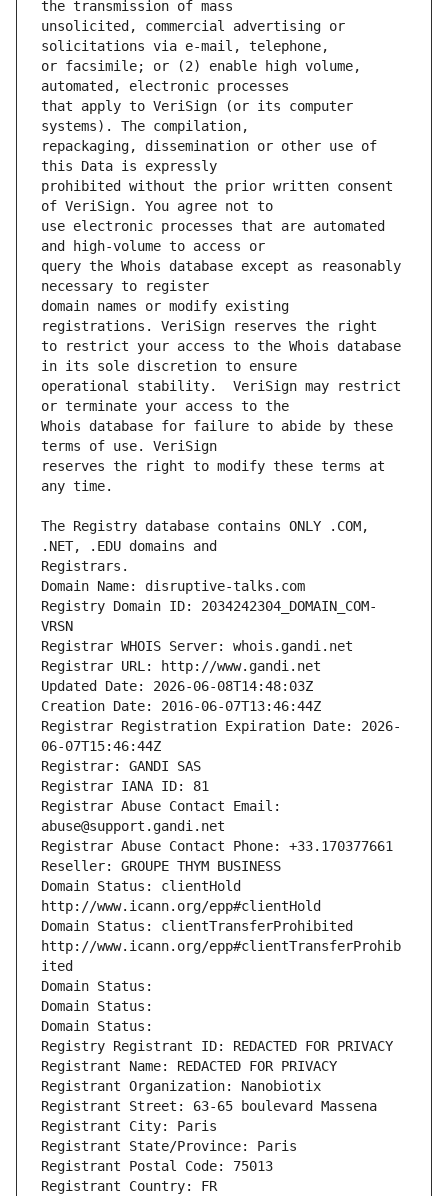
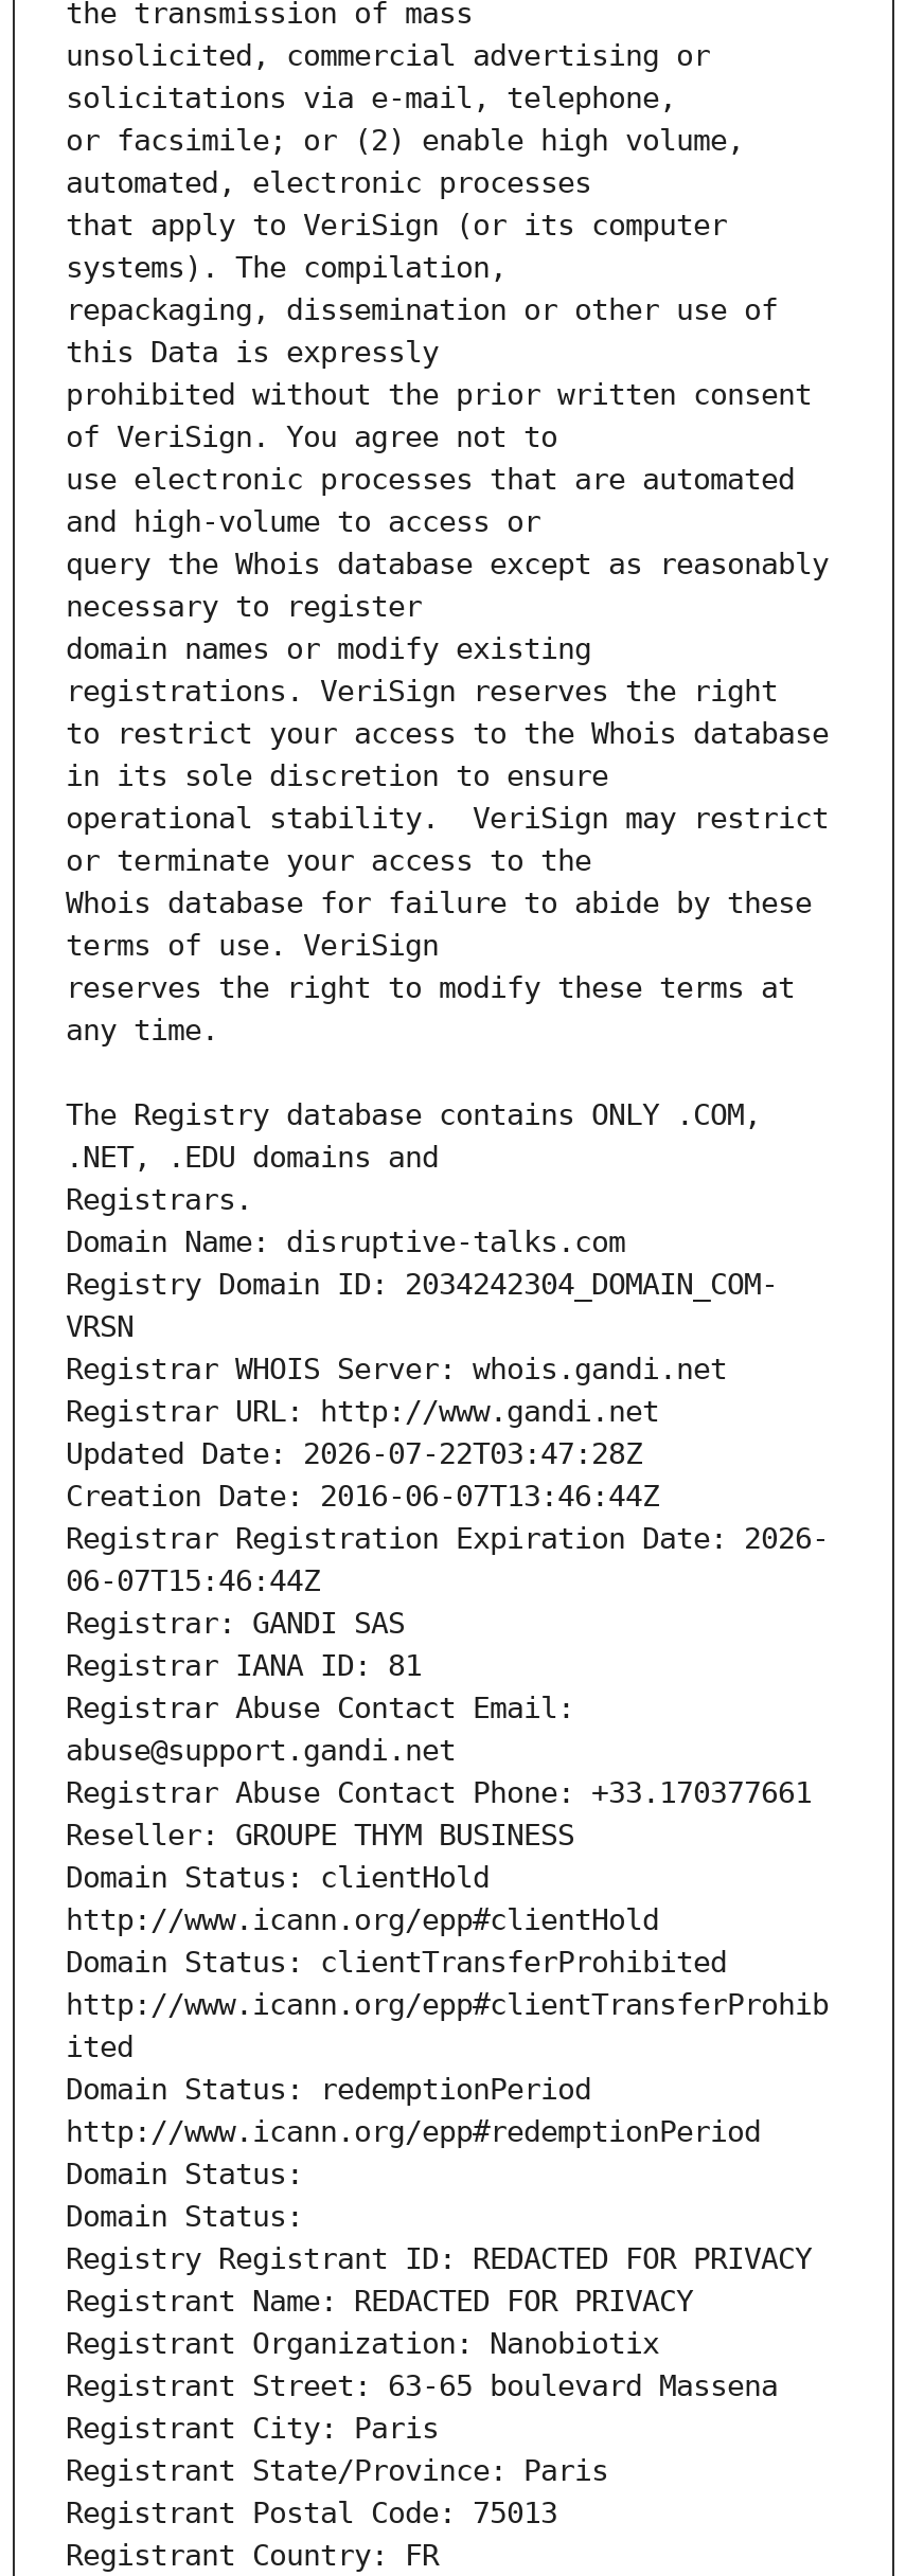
- Updated Date: 2026-06-08T14:48:03Z
+ Updated Date: 2026-07-22T03:47:28Z

- Domain Status:
+ Domain Status: redemptionPeriod
+ http://www.icann.org/epp#redemptionPeriod
